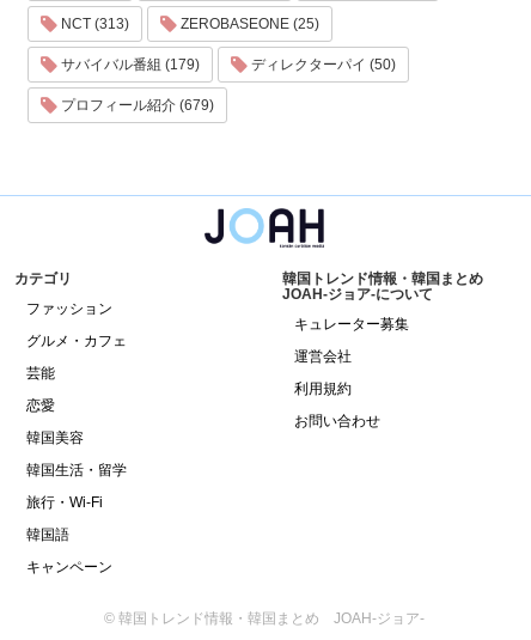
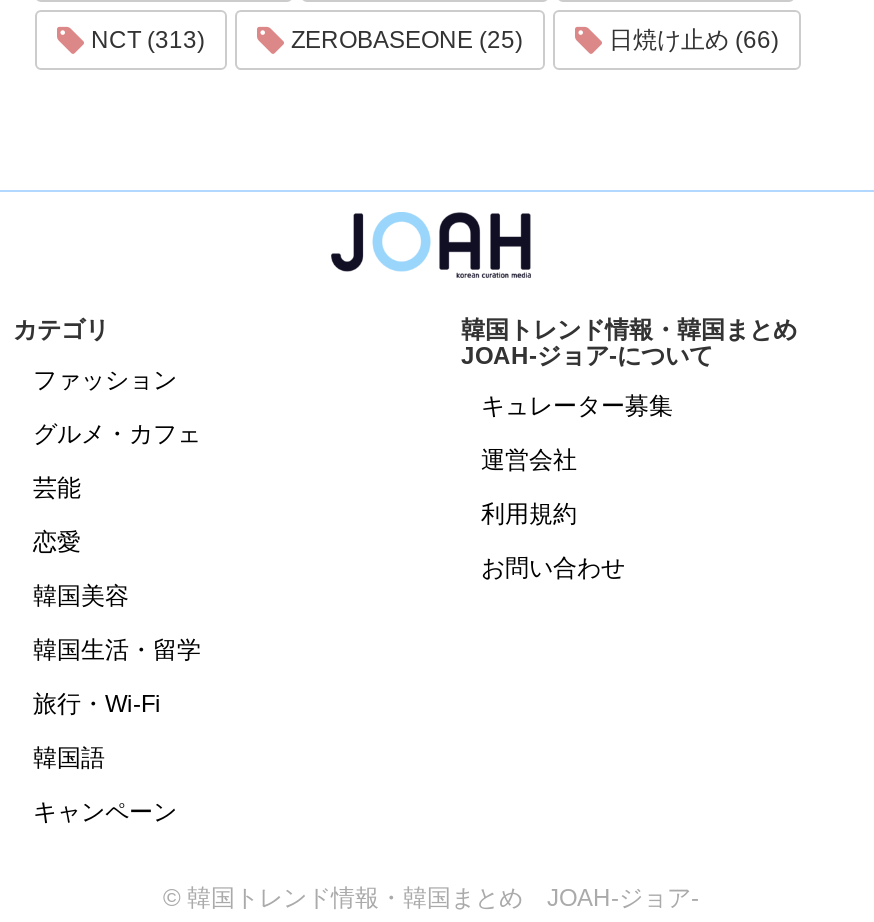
- サバイバル番組 (179)
- ディレクターパイ (50)
- プロフィール紹介 (679)
+ 日焼け止め (66)
